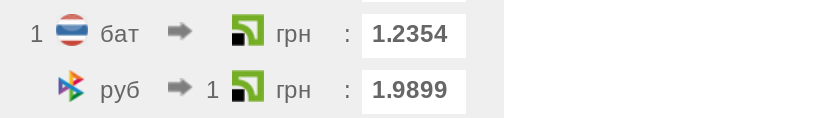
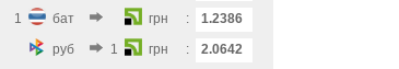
- 1.2354
+ 1.2386

- 1.9899
+ 2.0642
